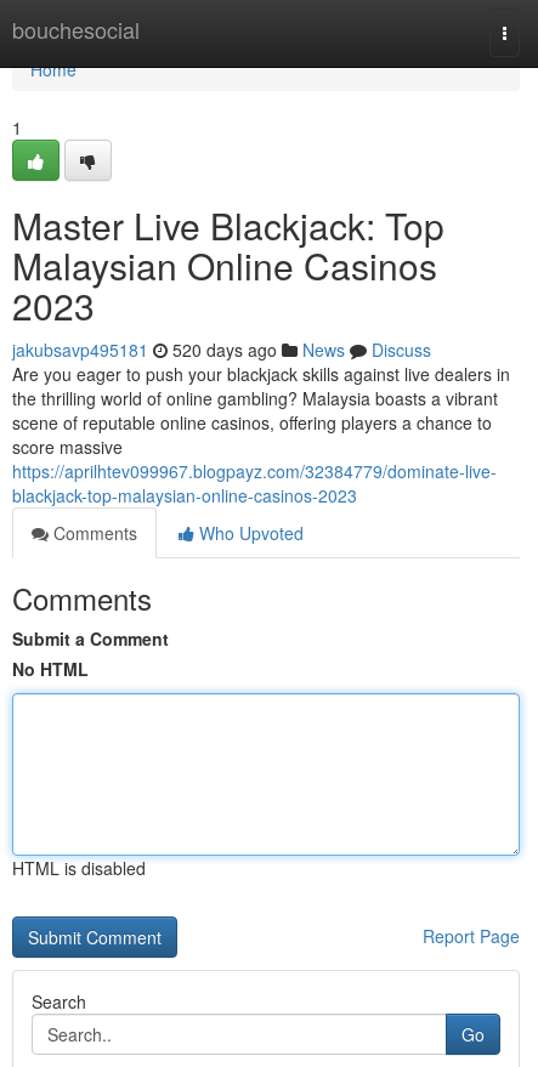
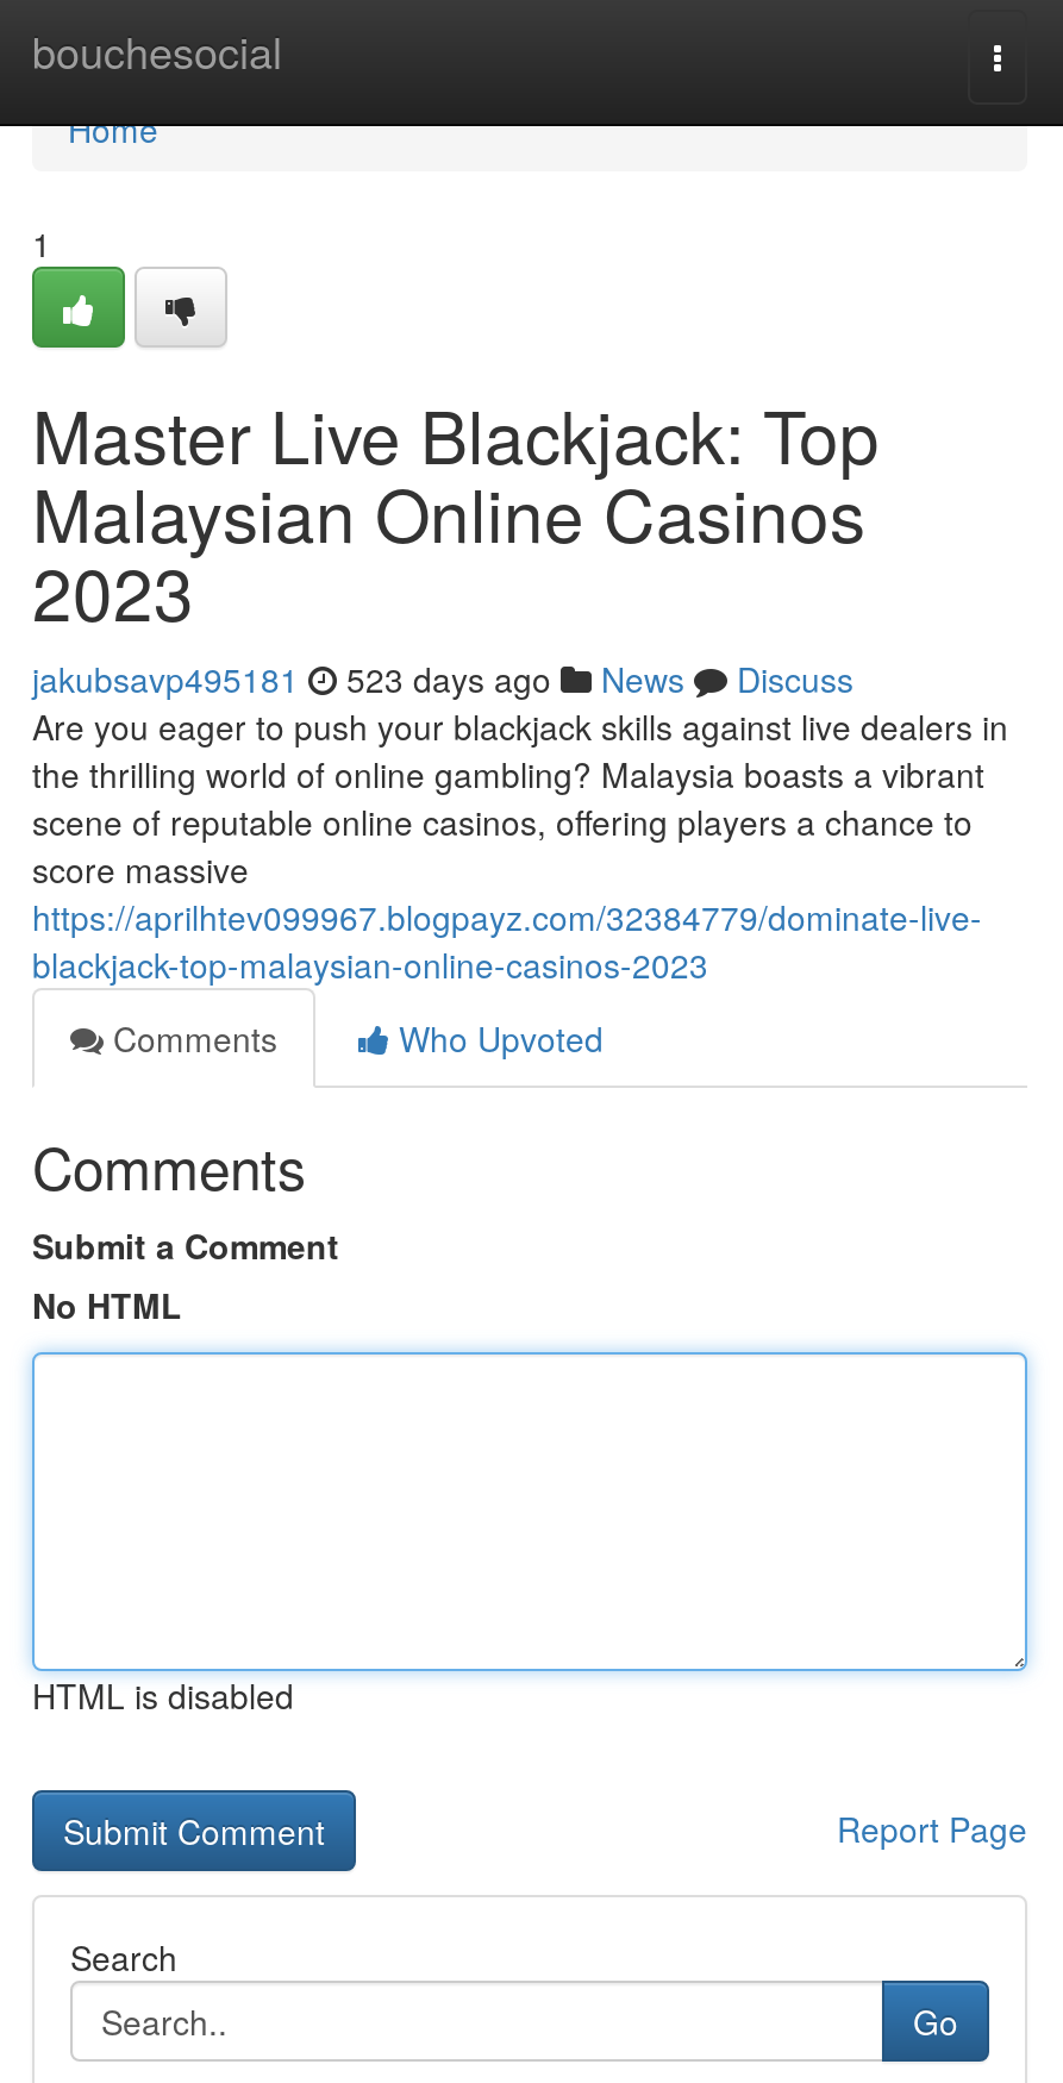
- jakubsavp495181 520 days ago News Discuss
+ jakubsavp495181 523 days ago News Discuss
